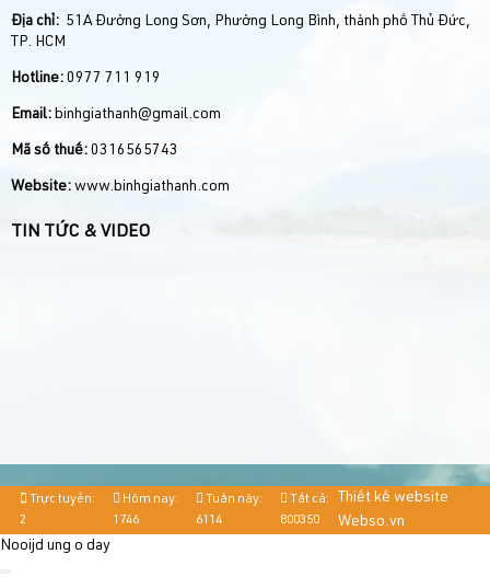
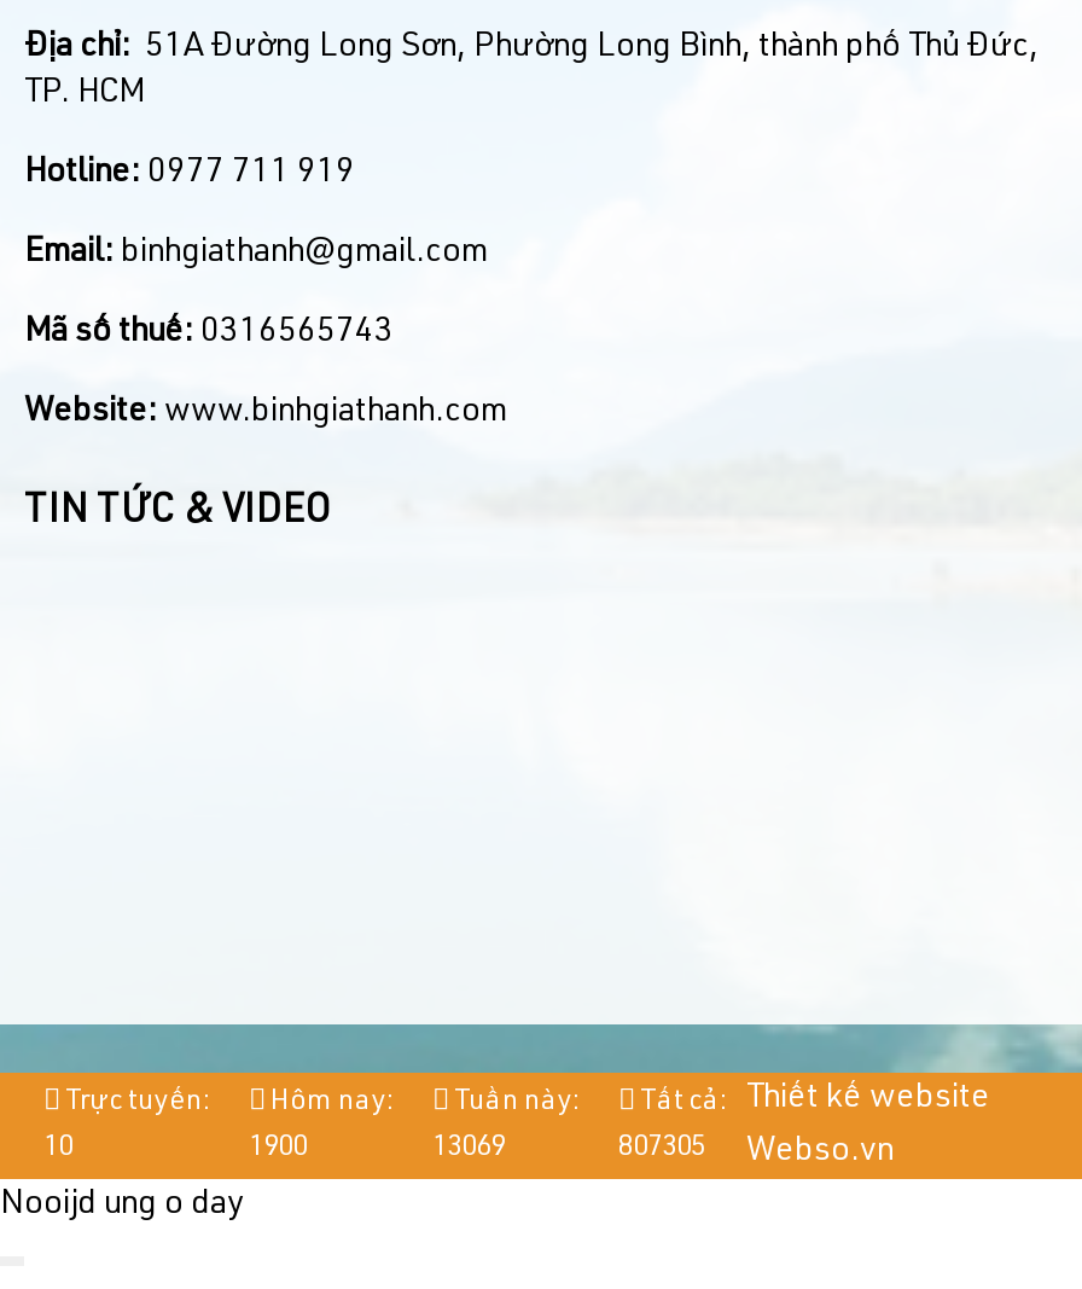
- 2
+ 10

- 1746
+ 1900

- 6114
+ 13069

- 800350 Webso.vn
+ 807305 Webso.vn
